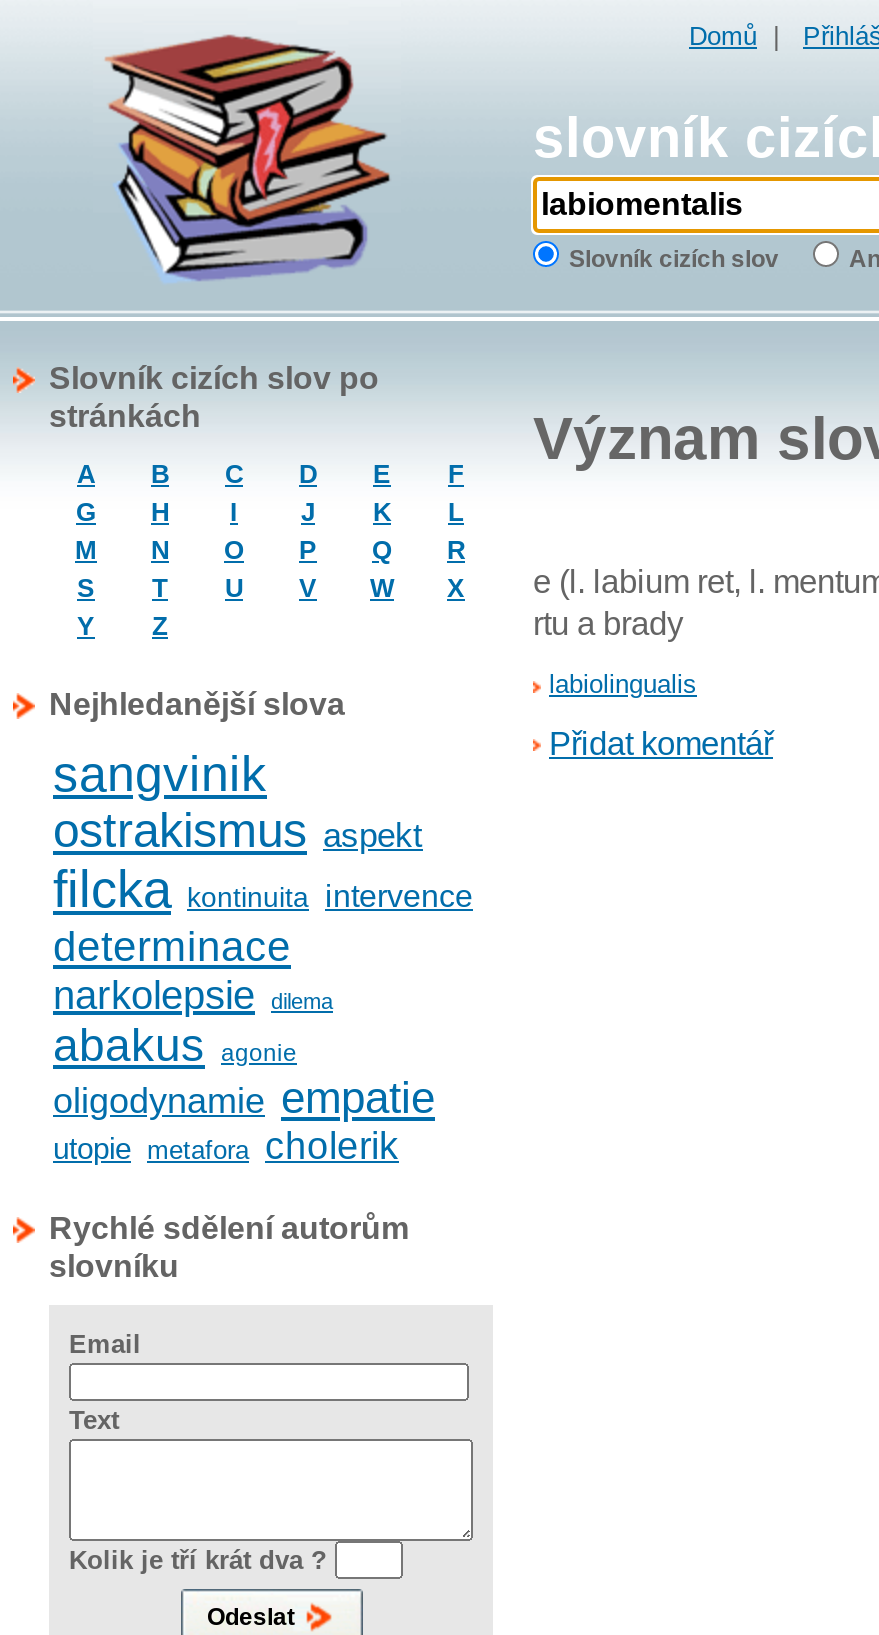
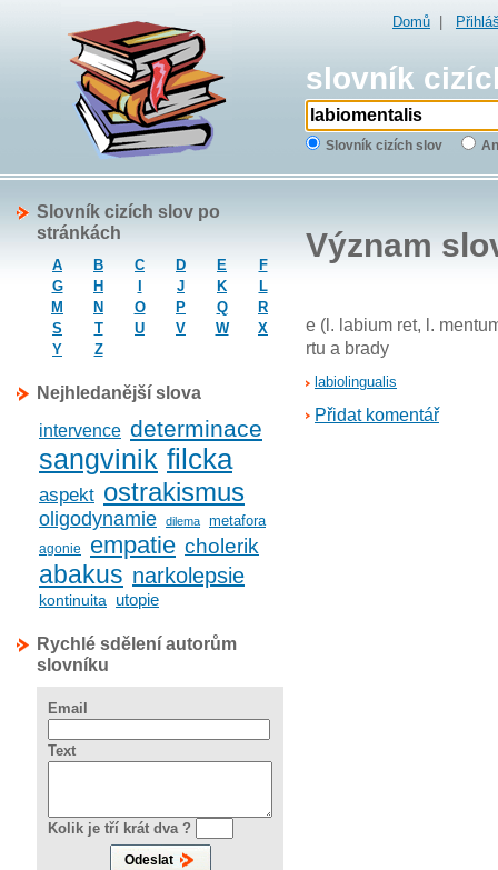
- sangvinik
- ostrakismus aspekt
- filcka kontinuita intervence
- determinace
- narkolepsie
+ intervence determinace
+ sangvinik filcka
+ aspekt ostrakismus
+ oligodynamie

- abakus agonie
- oligodynamie empatie
- utopie metafora cholerik
+ metafora
+ agonie empatie cholerik
+ abakus narkolepsie
+ kontinuita utopie
